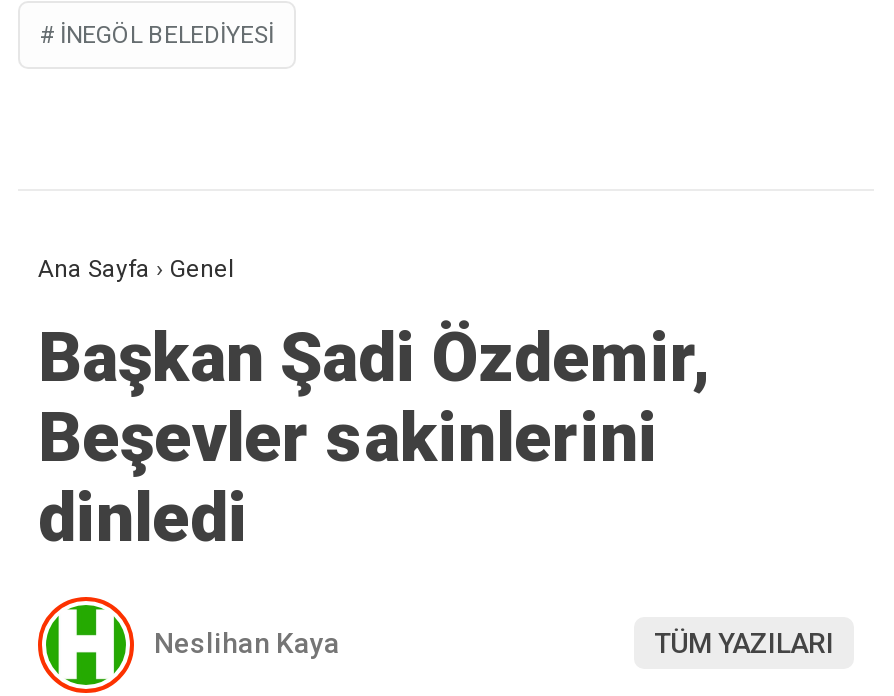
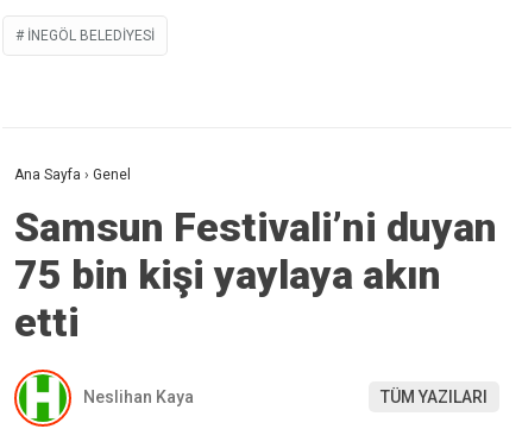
- Başkan Şadi Özdemir,
- Beşevler sakinlerini
- dinledi
+ Samsun Festivali’ni duyan
+ 75 bin kişi yaylaya akın
+ etti
